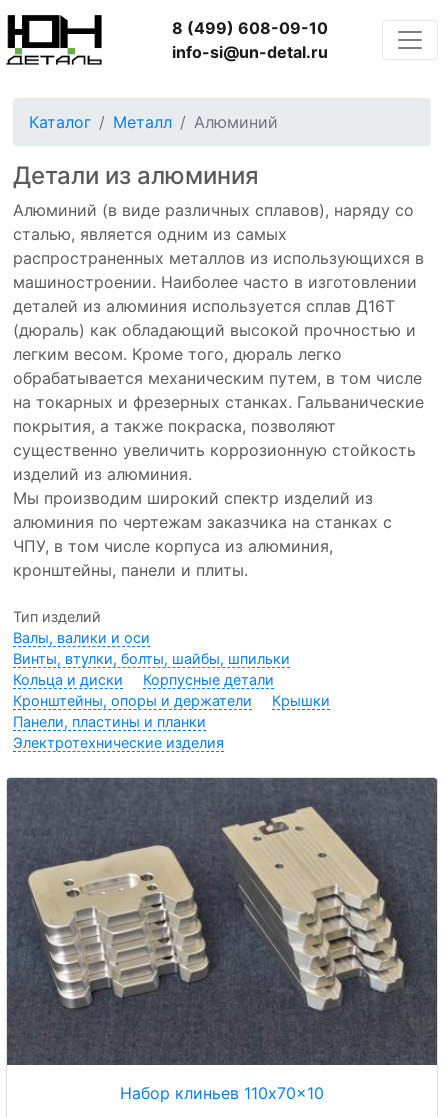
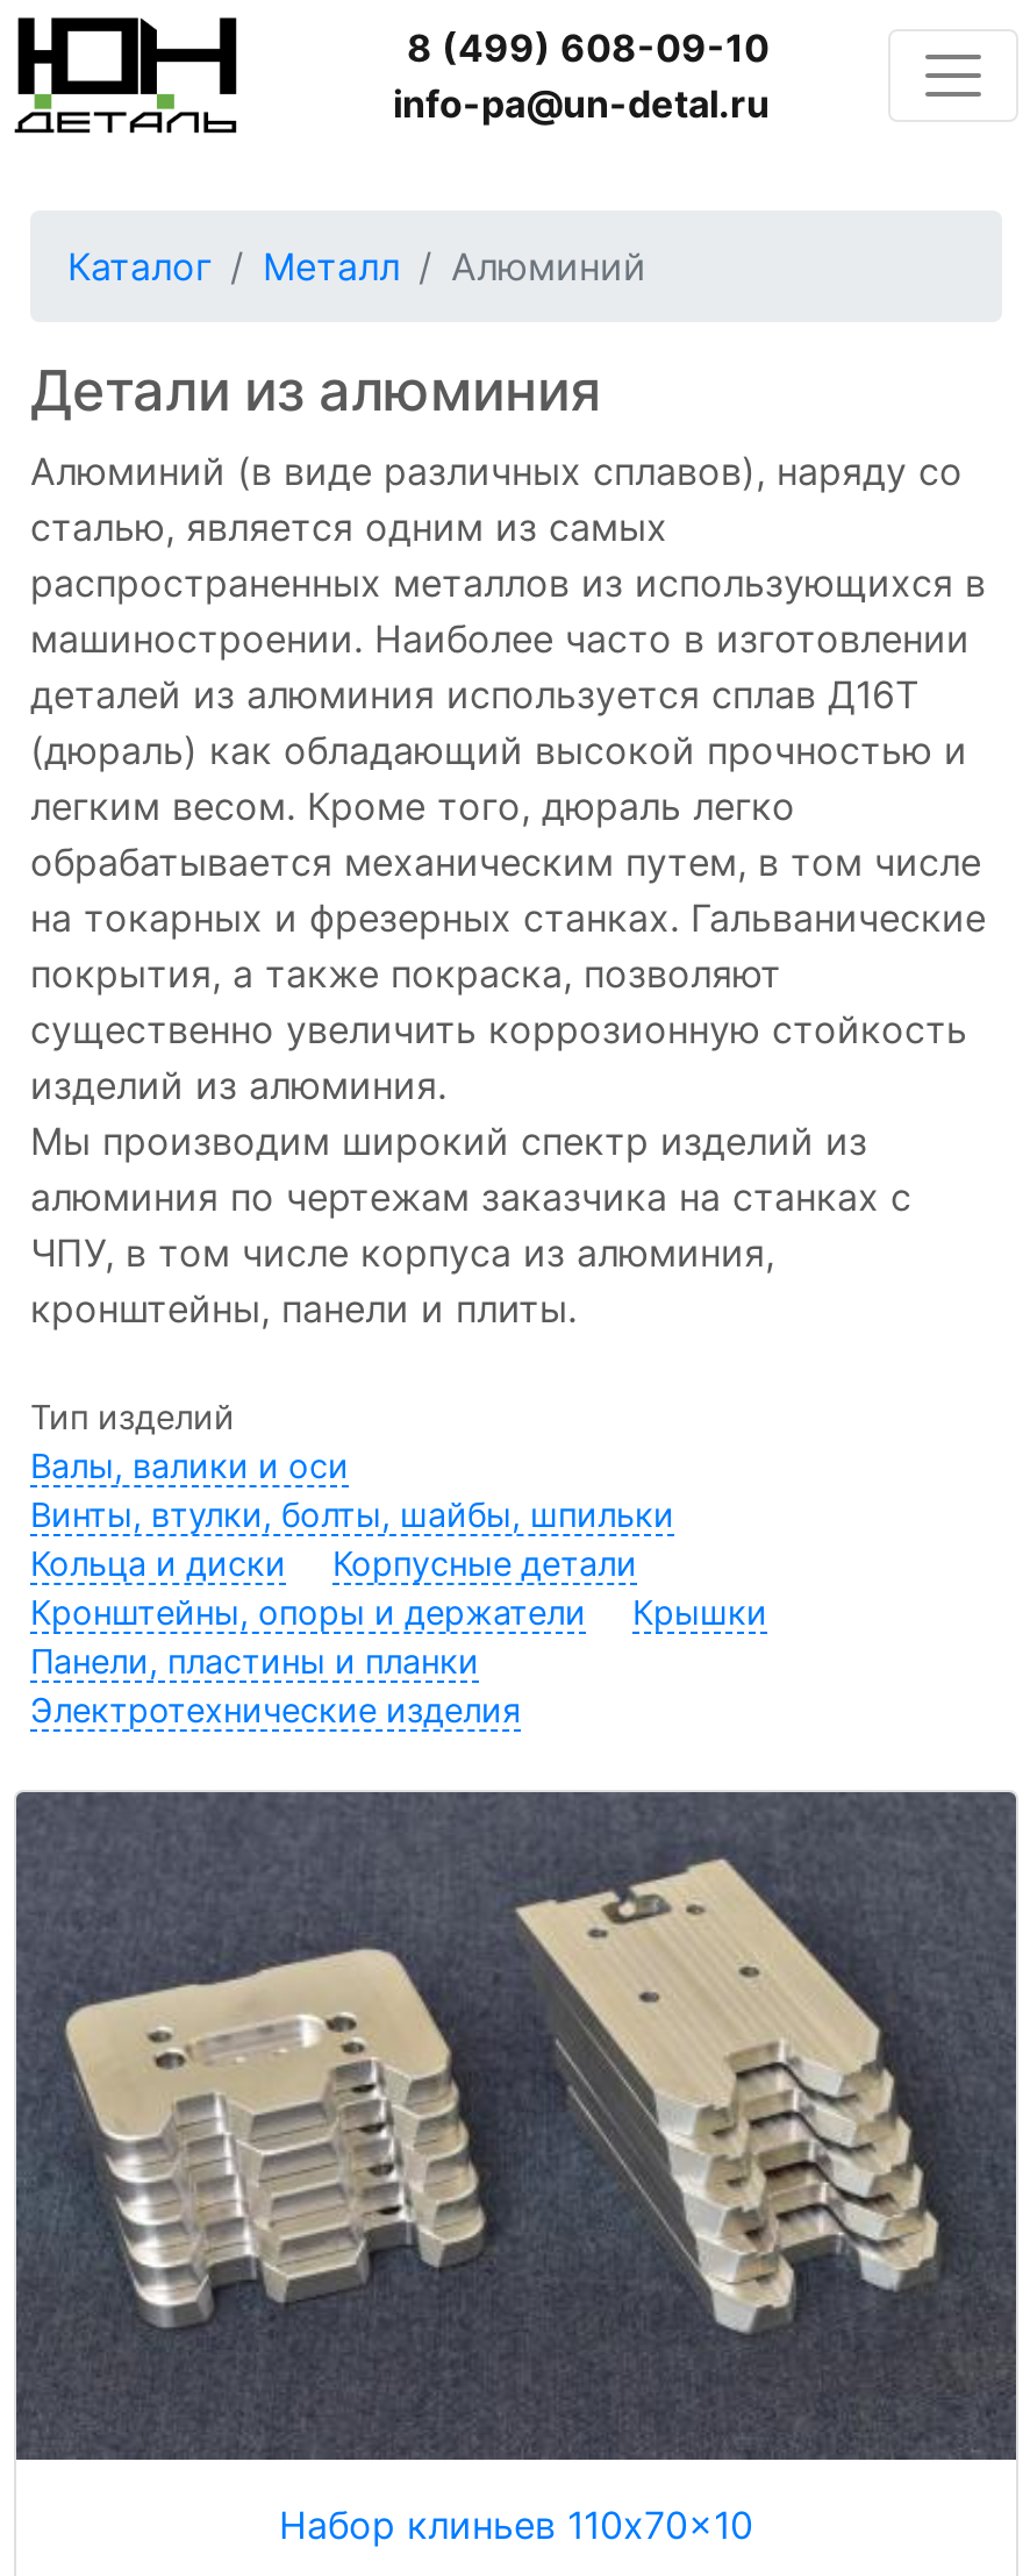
- info-si@un-detal.ru
+ info-pa@un-detal.ru
